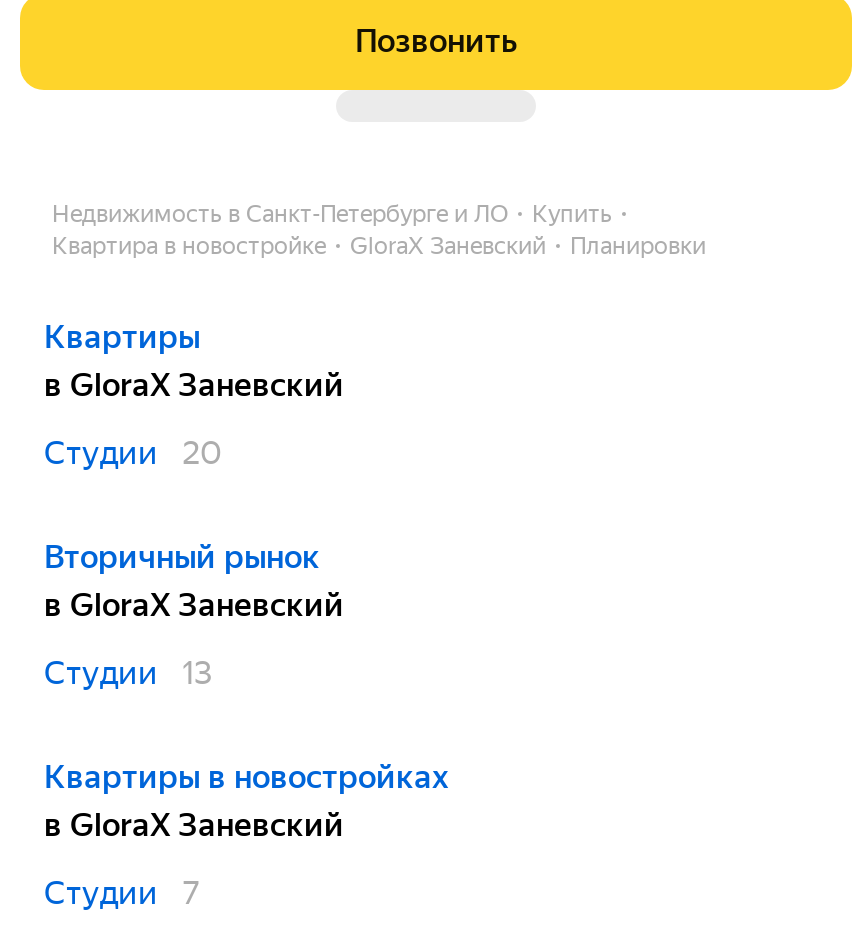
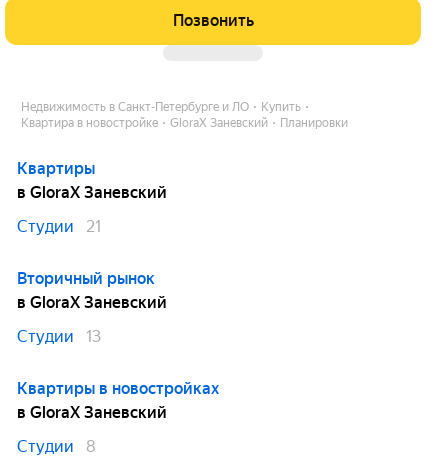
- Студии 20
+ Студии 21

- Студии 7
+ Студии 8
